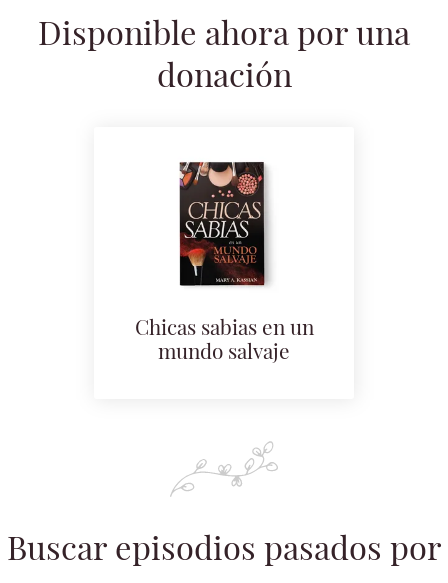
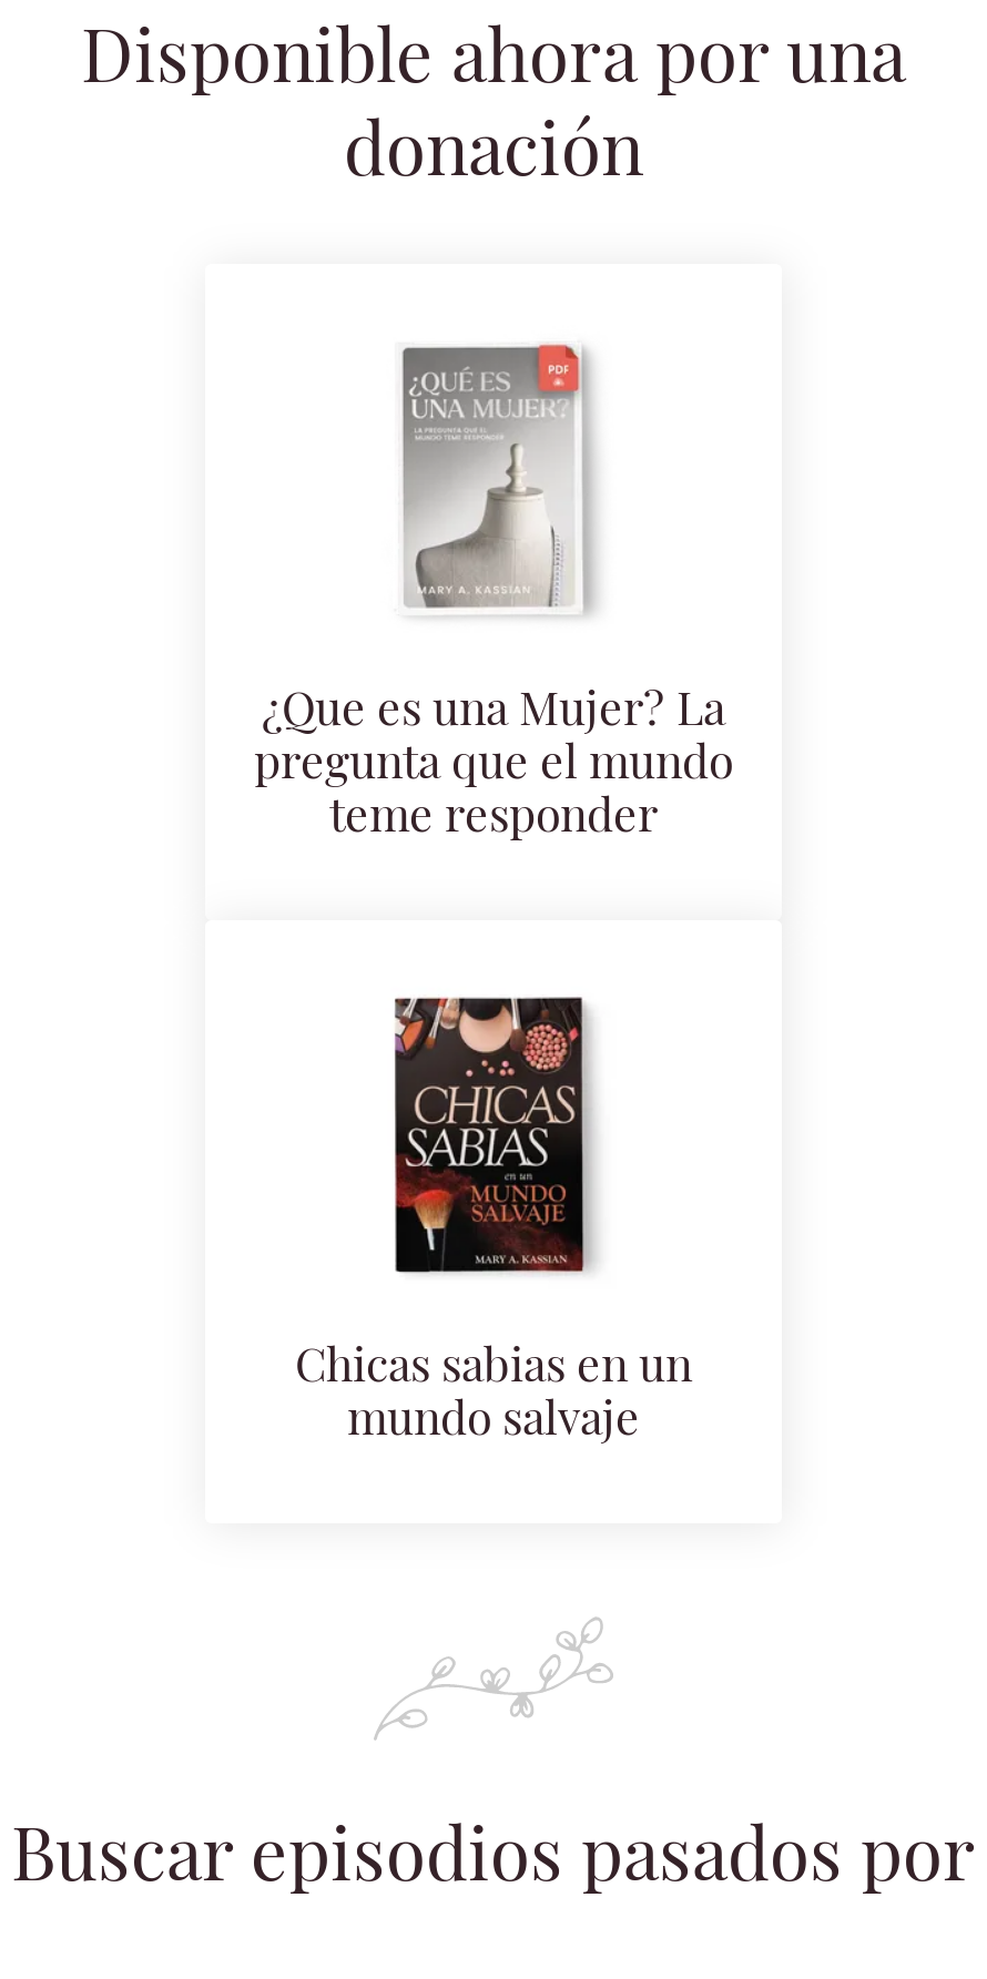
+ [image]
+ ¿Que es una Mujer? La
+ pregunta que el mundo
+ teme responder
